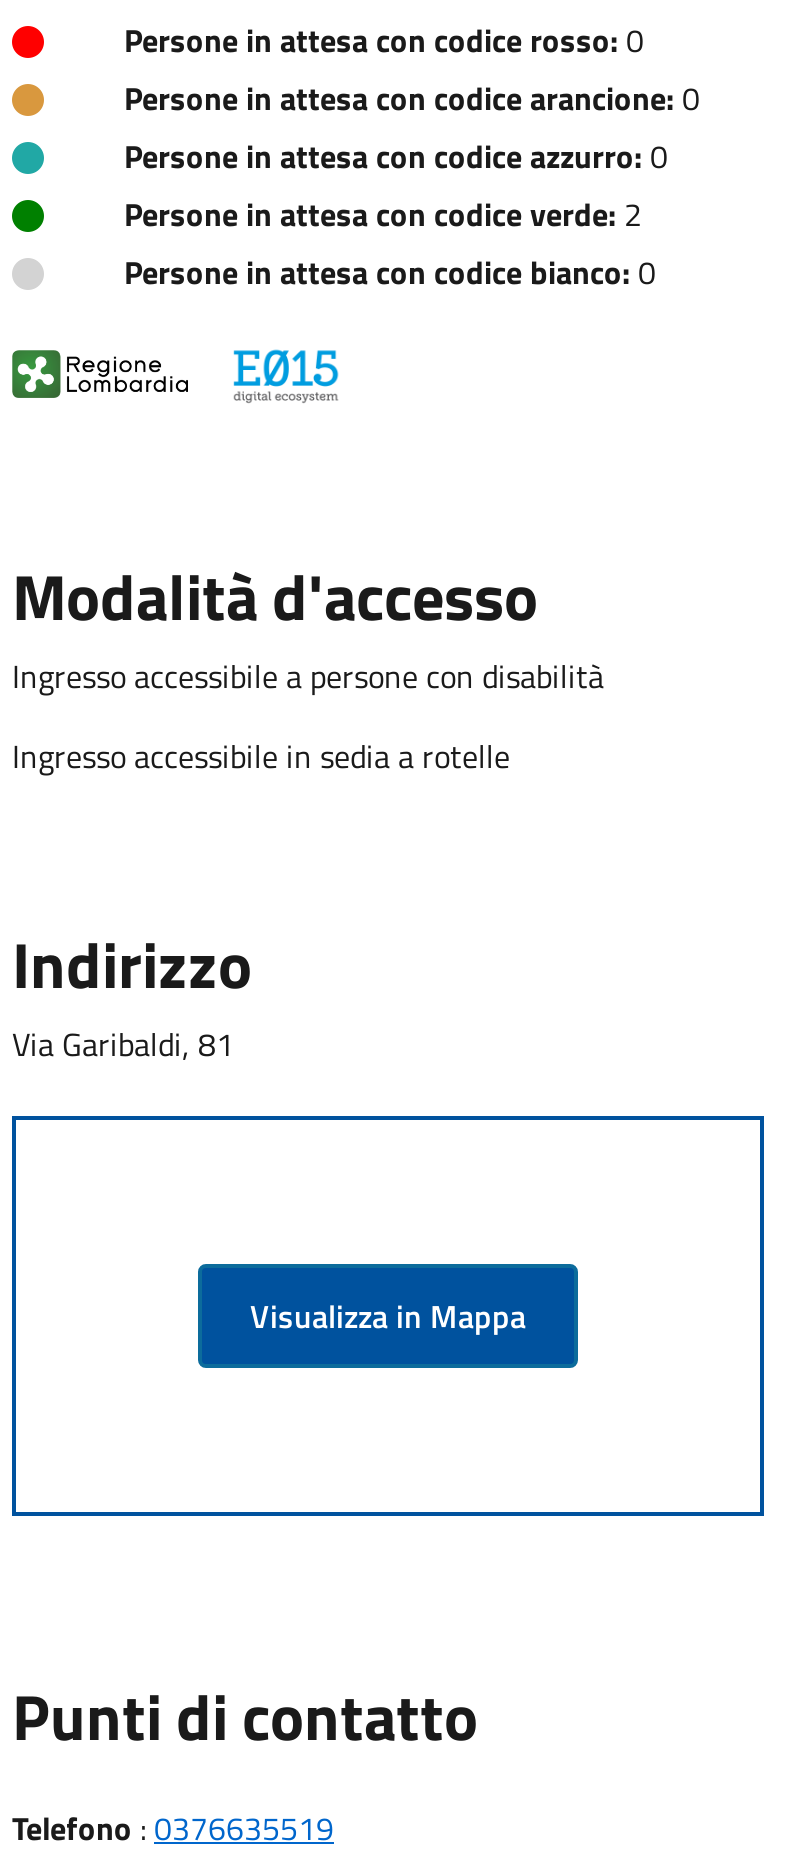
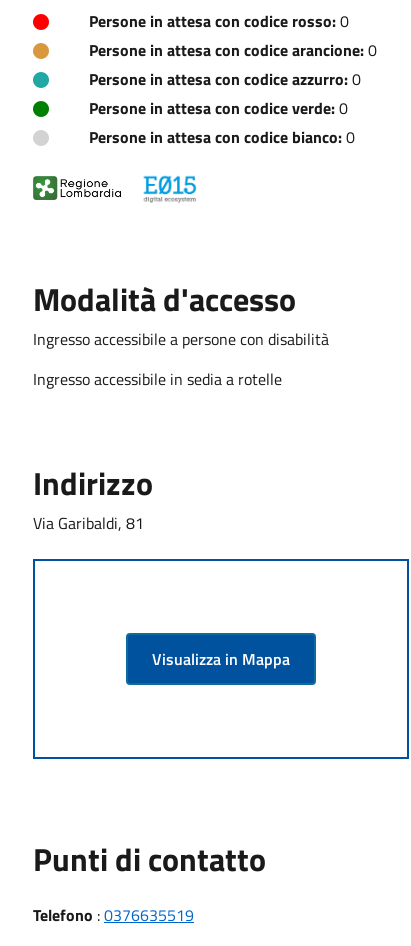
- Persone in attesa con codice verde: 2
+ Persone in attesa con codice verde: 0
